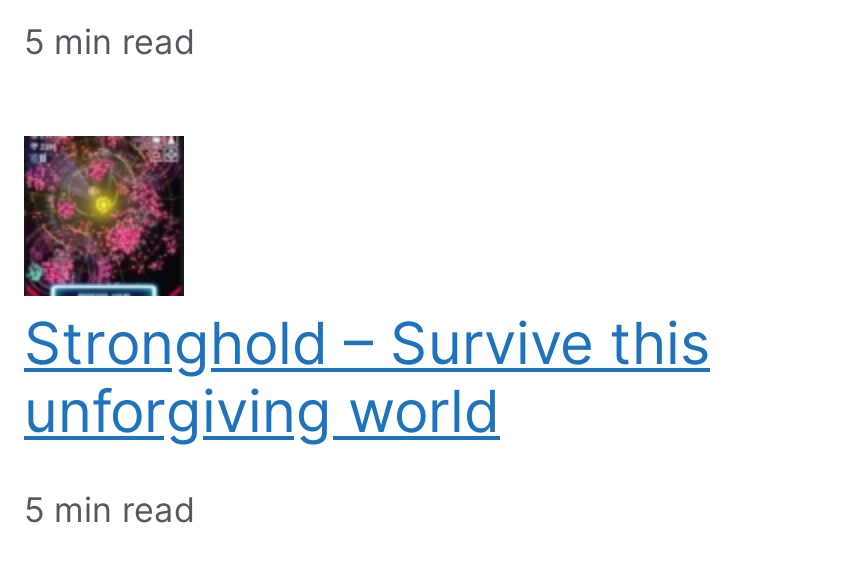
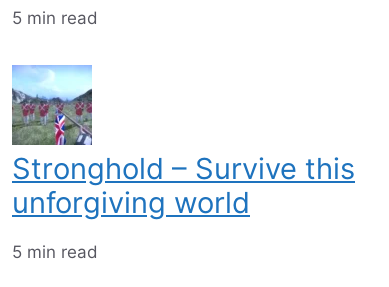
- [image]
+ [image]
